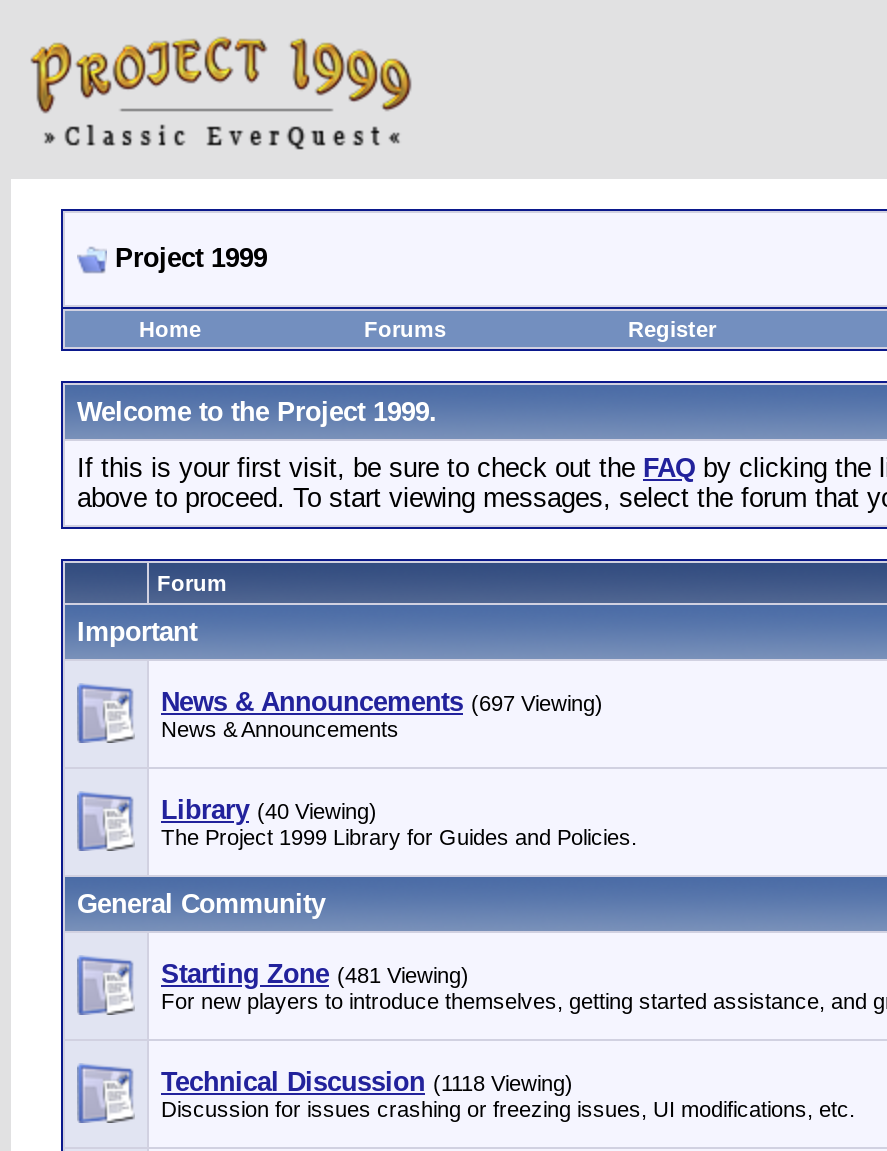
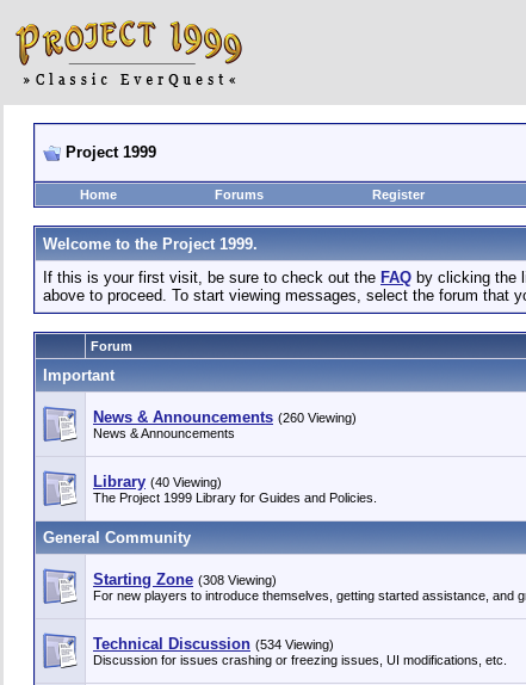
- News & Announcements (697 Viewing)
+ News & Announcements (260 Viewing)

- Starting Zone (481 Viewing)
+ Starting Zone (308 Viewing)

- Technical Discussion (1118 Viewing)
+ Technical Discussion (534 Viewing)
